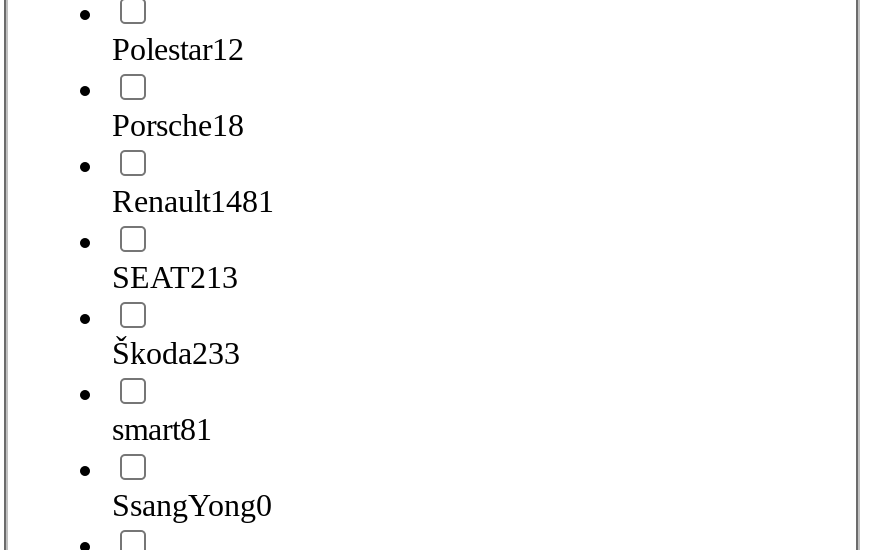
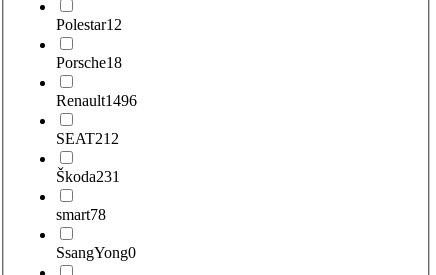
- Renault1481
+ Renault1496

- SEAT213
+ SEAT212

- Škoda233
+ Škoda231

- smart81
+ smart78
